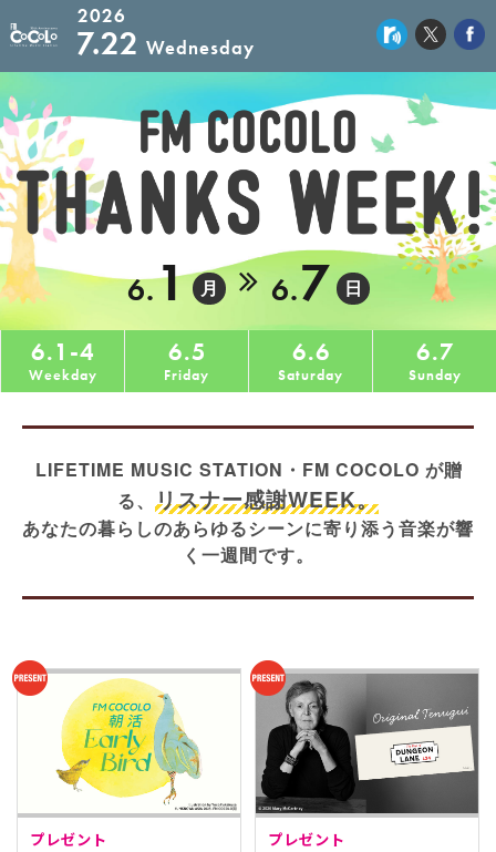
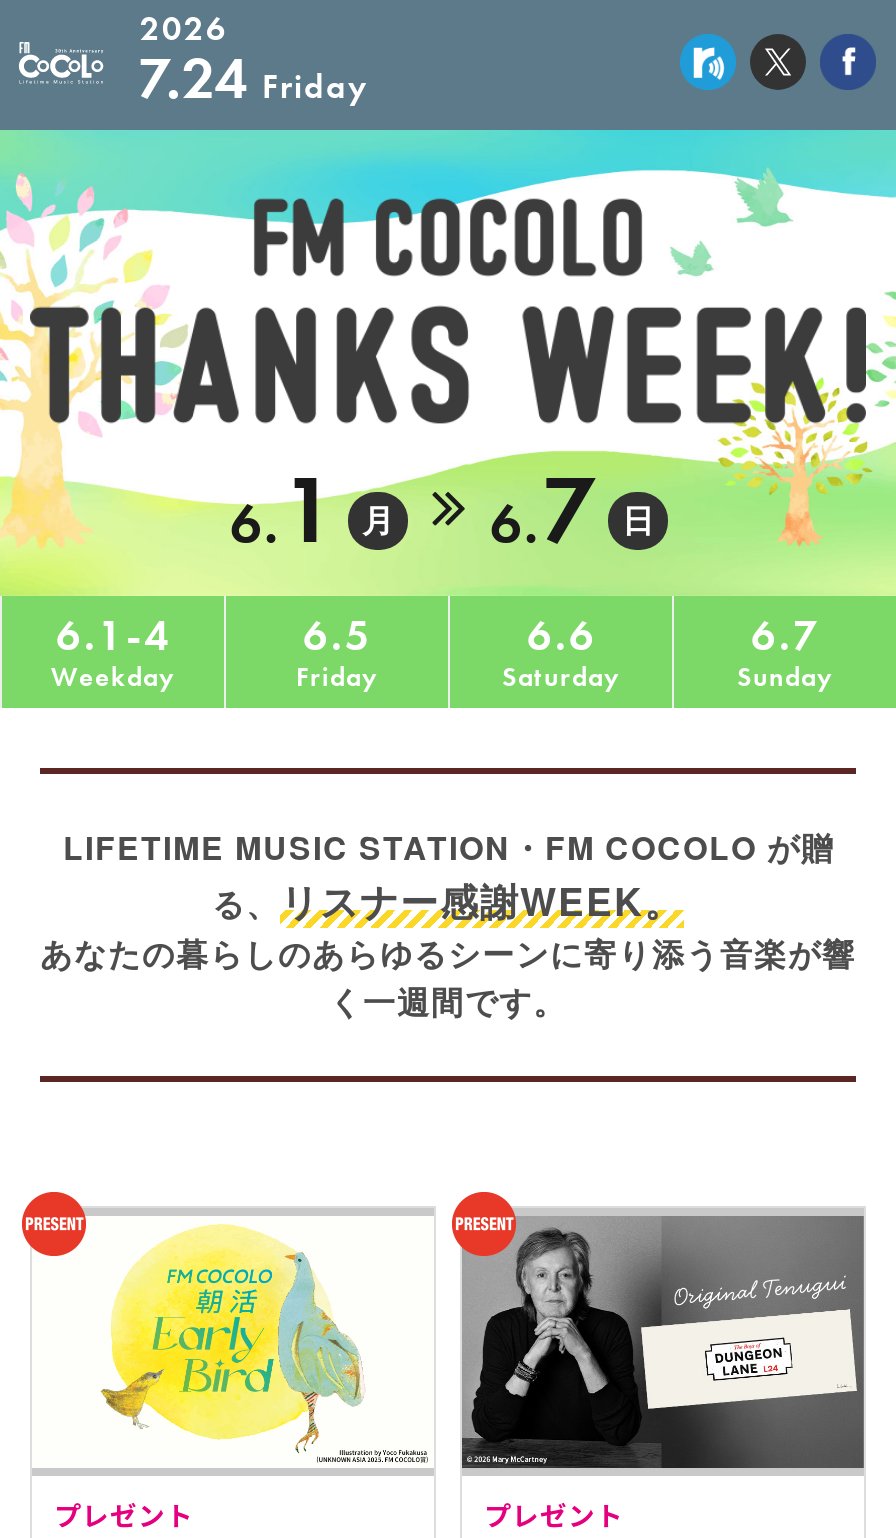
- 7.22 Wednesday
+ 7.24 Friday
